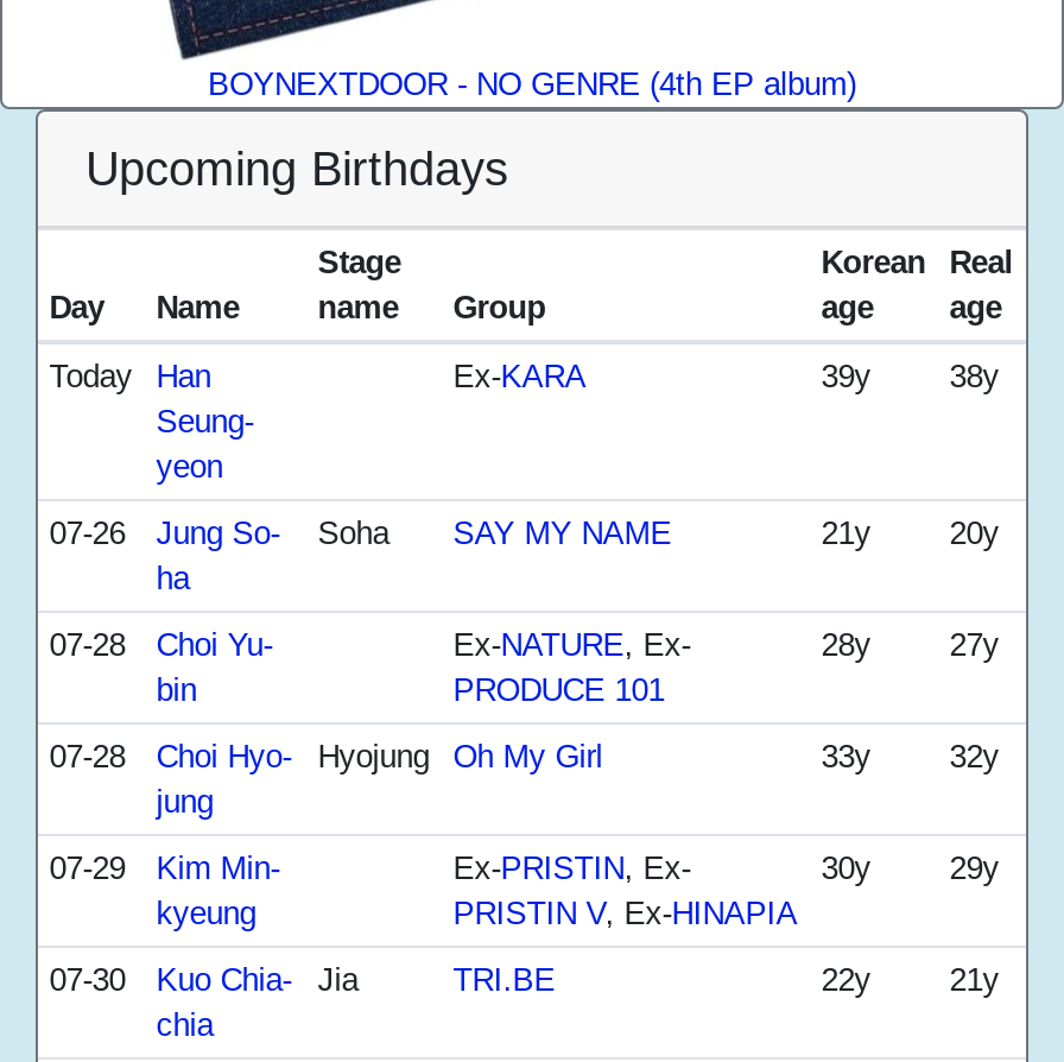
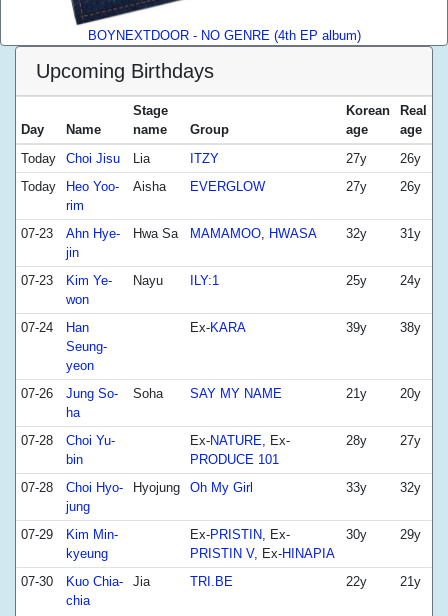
+ Choi Jisu
+ Lia
+ ITZY
+ 27y
+ 26y
+ Today
+ Heo Yoo-
+ rim

+ Aisha
+ EVERGLOW
+ 27y
+ 26y
+ 07-23
+ Ahn Hye-
+ jin

+ Hwa Sa
+ MAMAMOO, HWASA
+ 32y
+ 31y
+ 07-23
+ Kim Ye-
+ won

+ Nayu
+ ILY:1
+ 25y
+ 24y
+ 07-24
